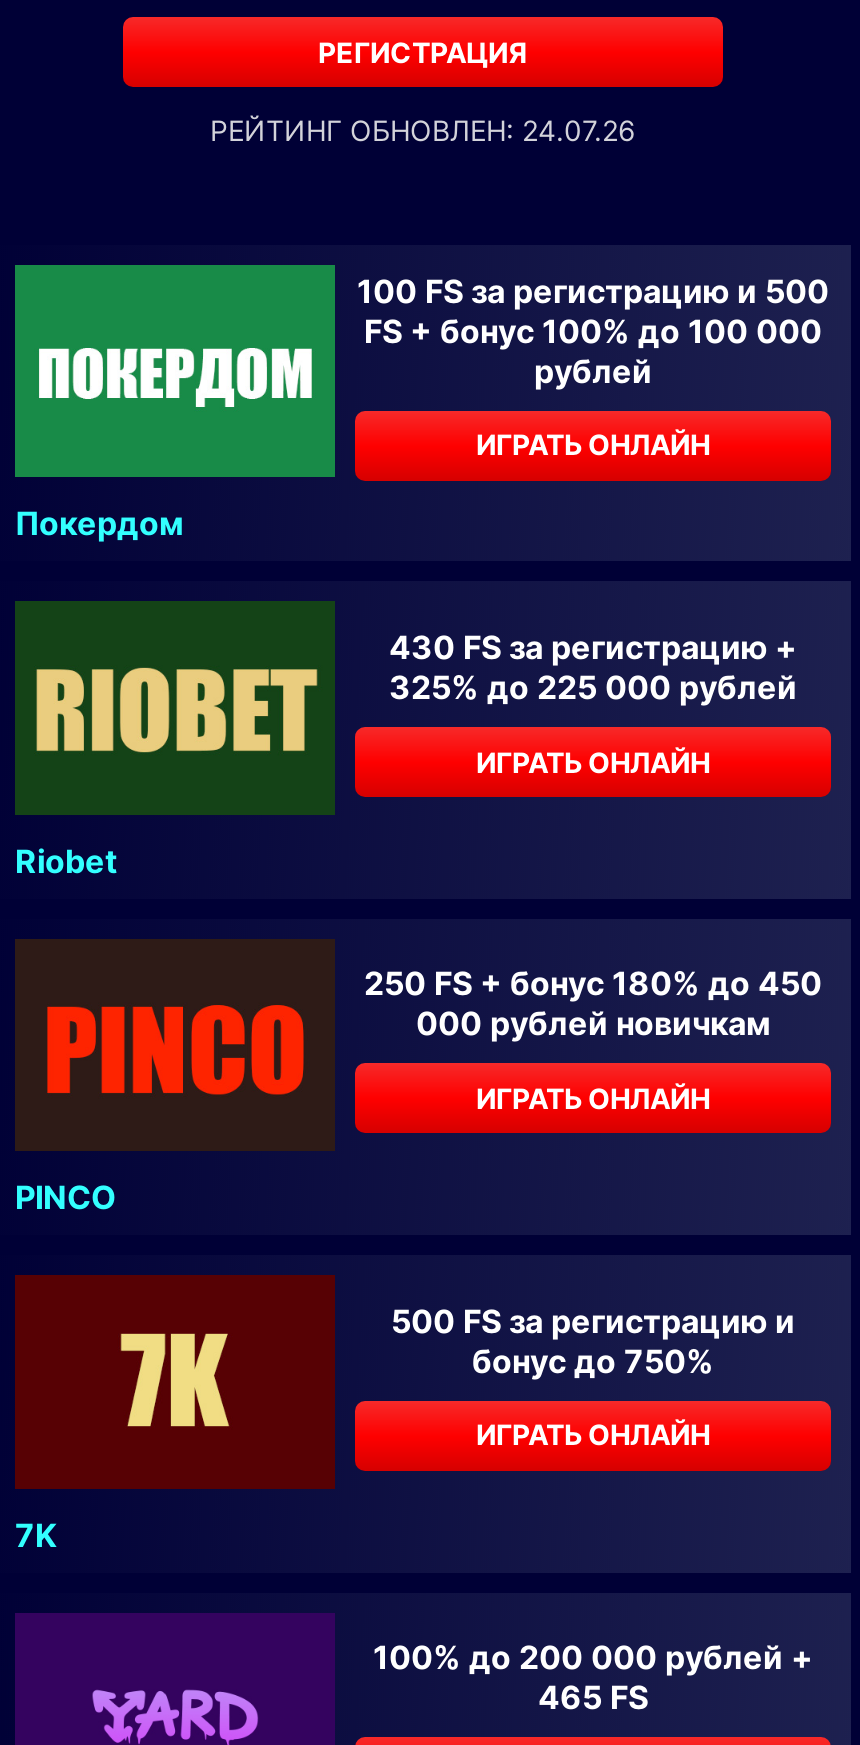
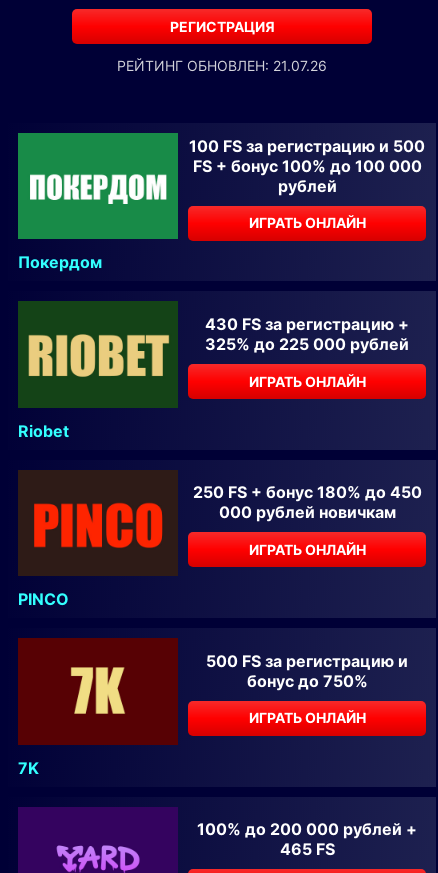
- РЕЙТИНГ ОБНОВЛЕН: 24.07.26
+ РЕЙТИНГ ОБНОВЛЕН: 21.07.26
